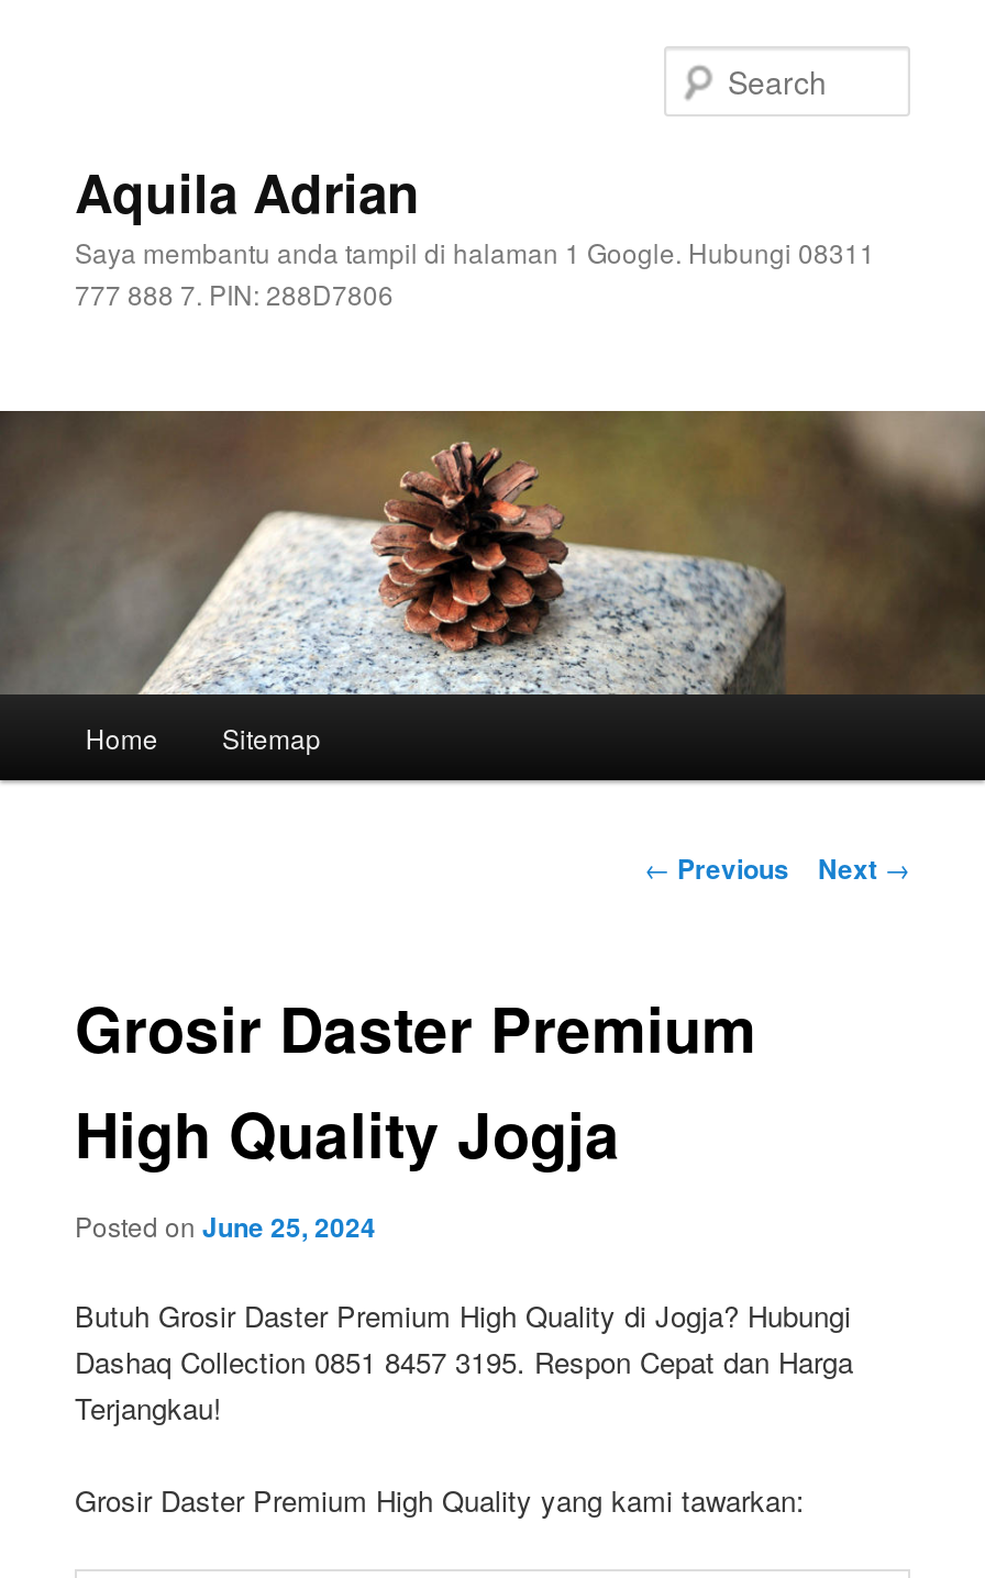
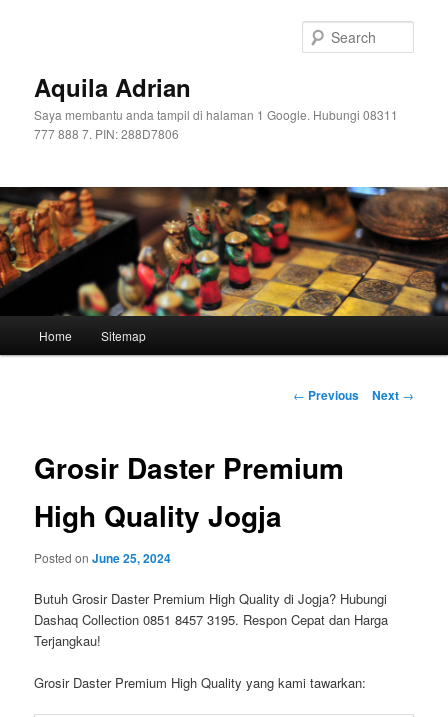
- [image]
+ [image]
